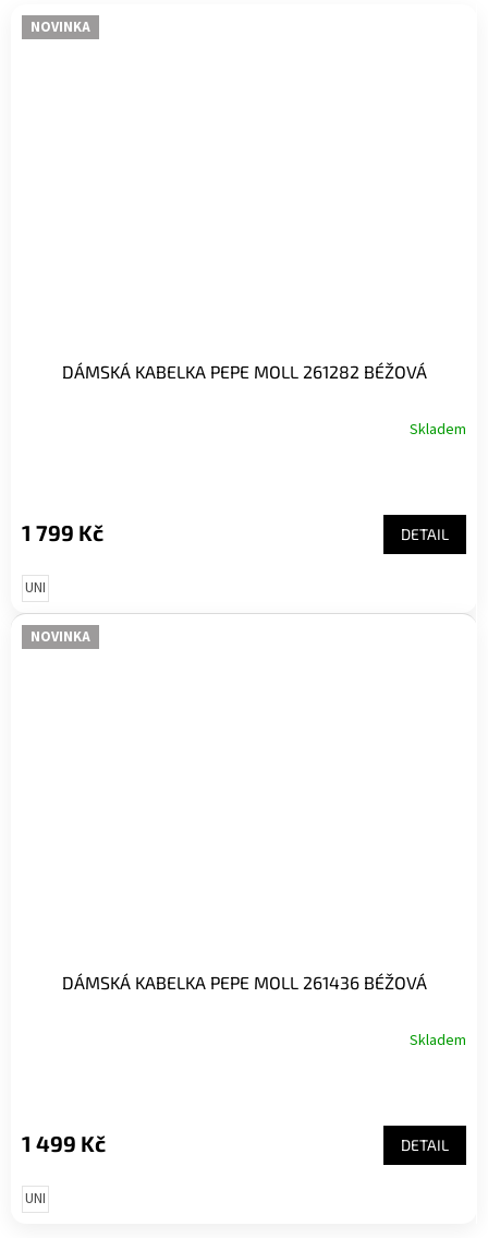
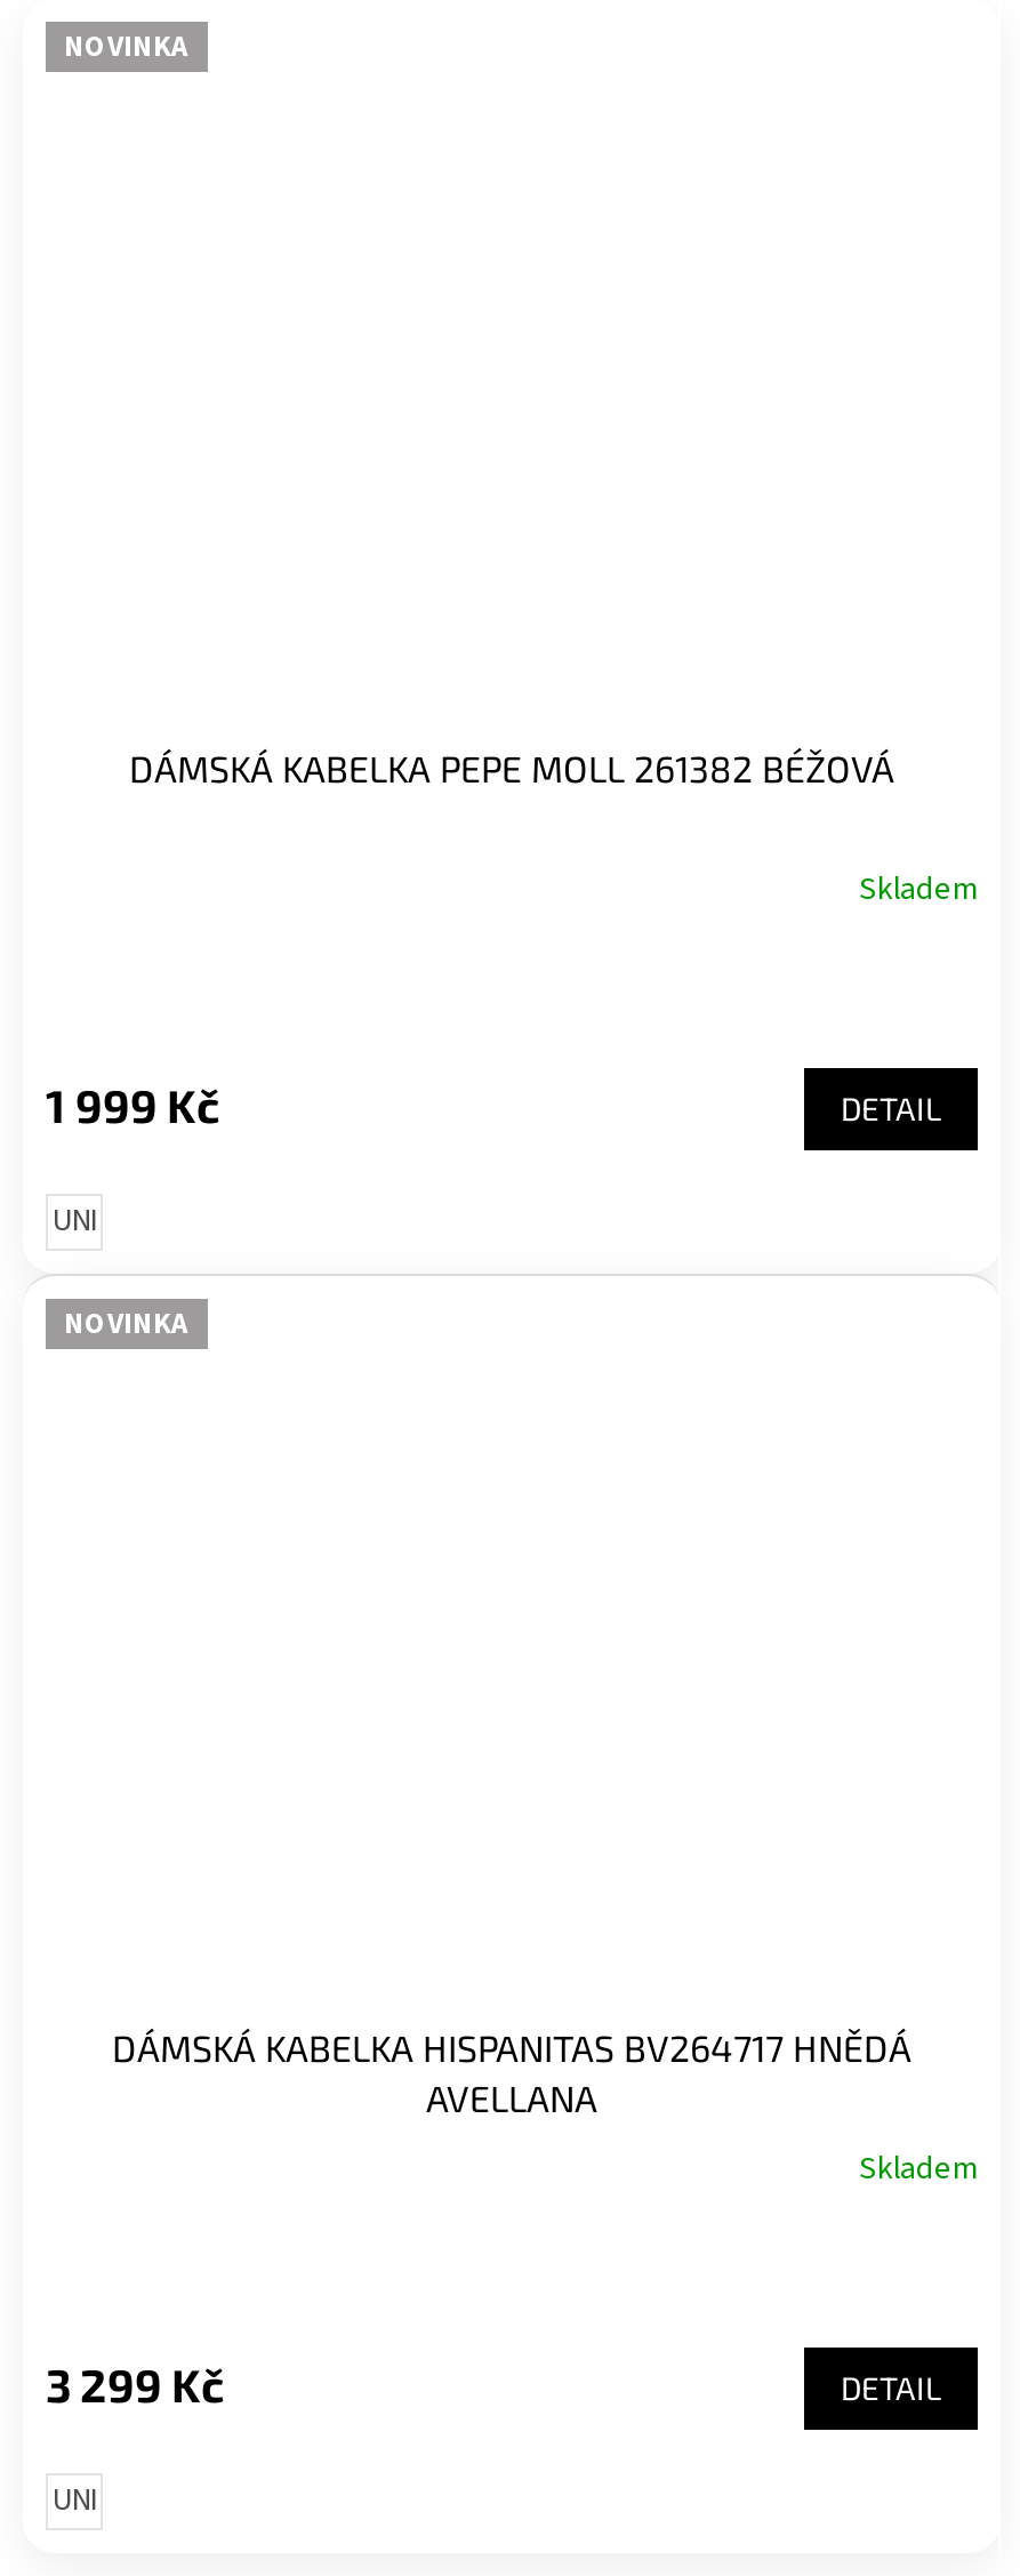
- DÁMSKÁ KABELKA PEPE MOLL 261282 BÉŽOVÁ
+ DÁMSKÁ KABELKA PEPE MOLL 261382 BÉŽOVÁ

- 1 799 Kč
+ 1 999 Kč

- DÁMSKÁ KABELKA PEPE MOLL 261436 BÉŽOVÁ
+ DÁMSKÁ KABELKA HISPANITAS BV264717 HNĚDÁ
+ AVELLANA

- 1 499 Kč
+ 3 299 Kč
